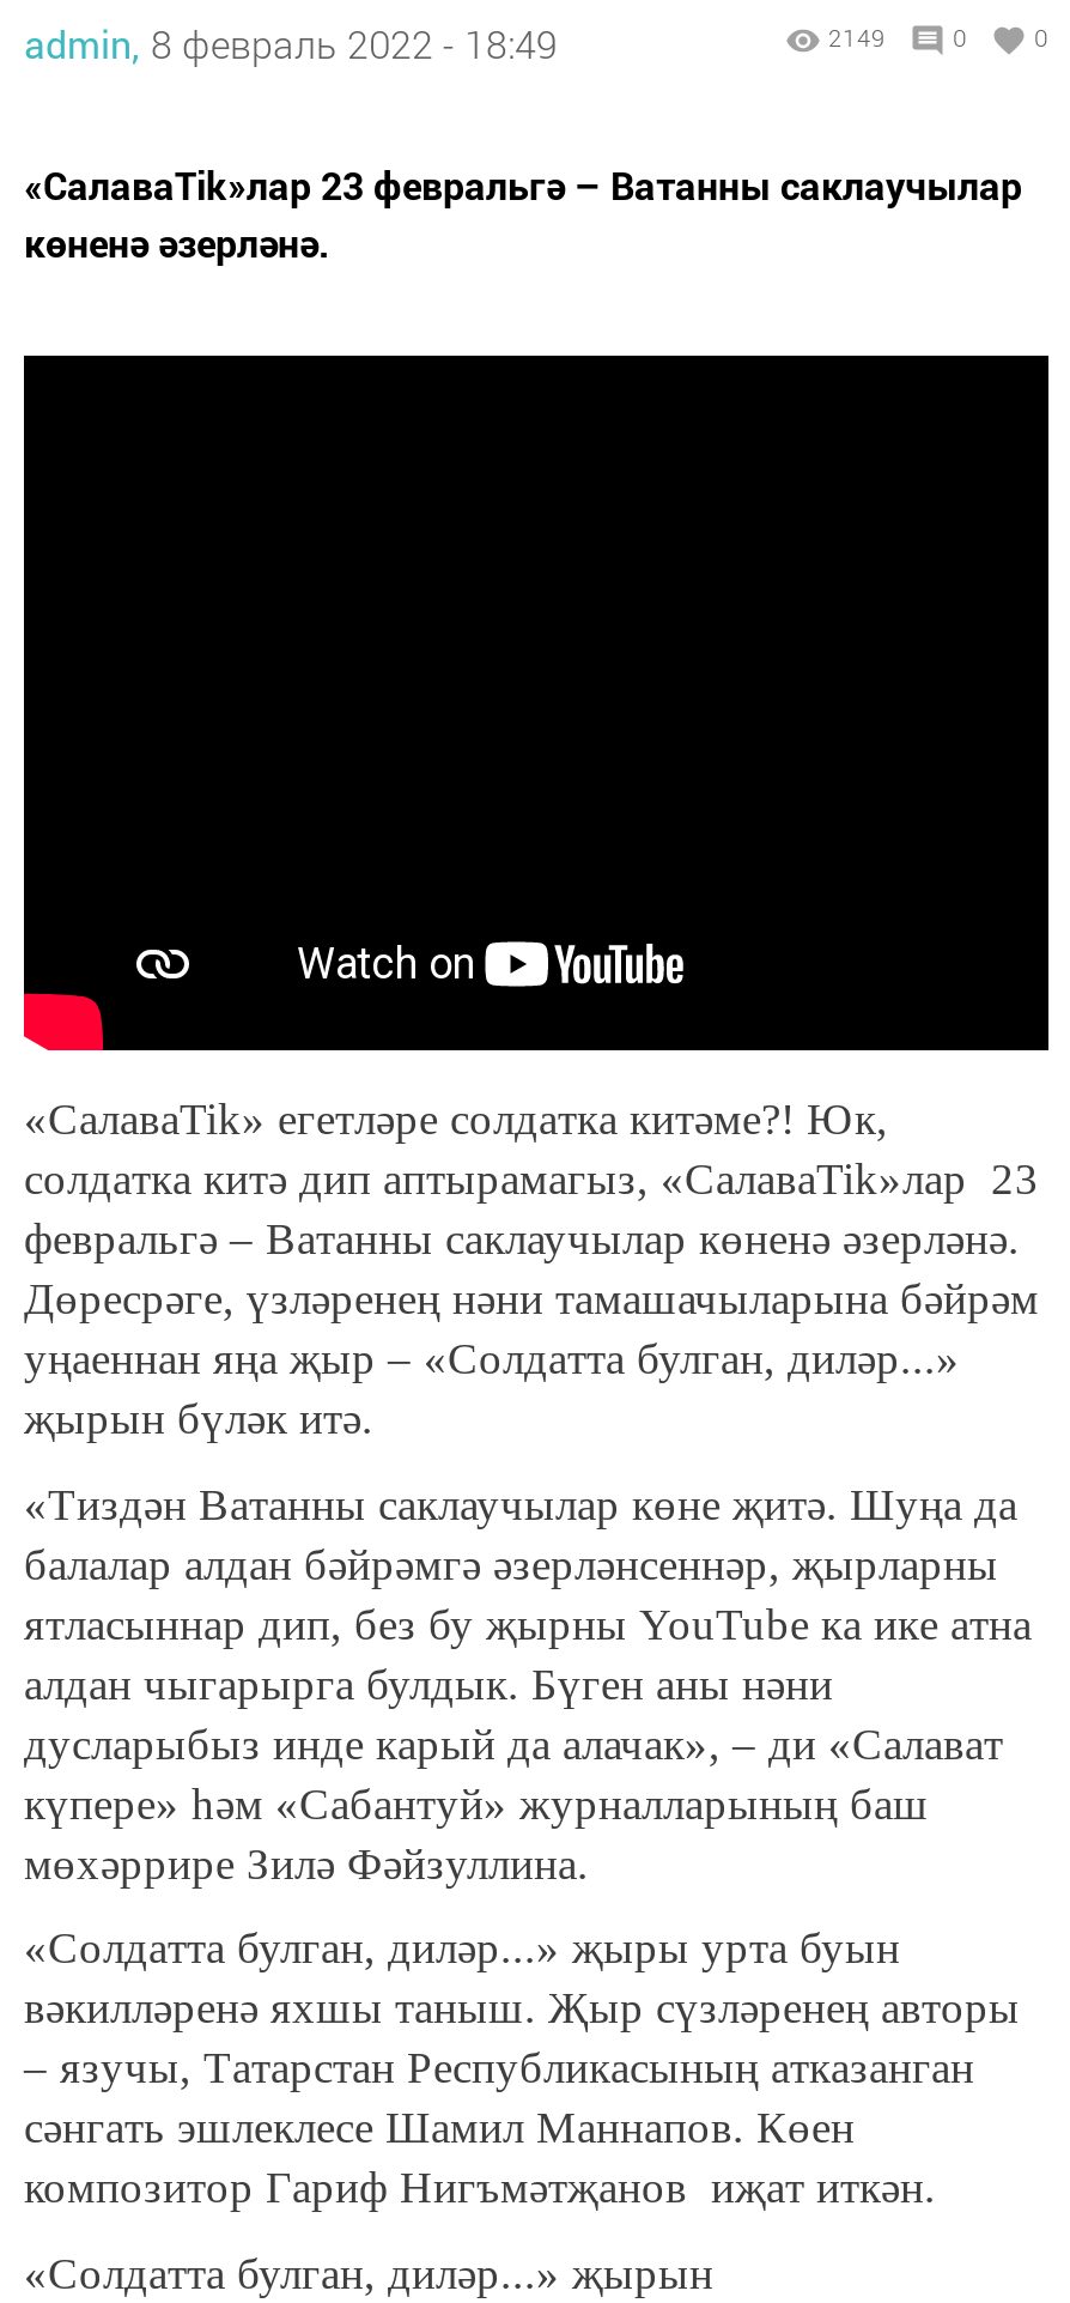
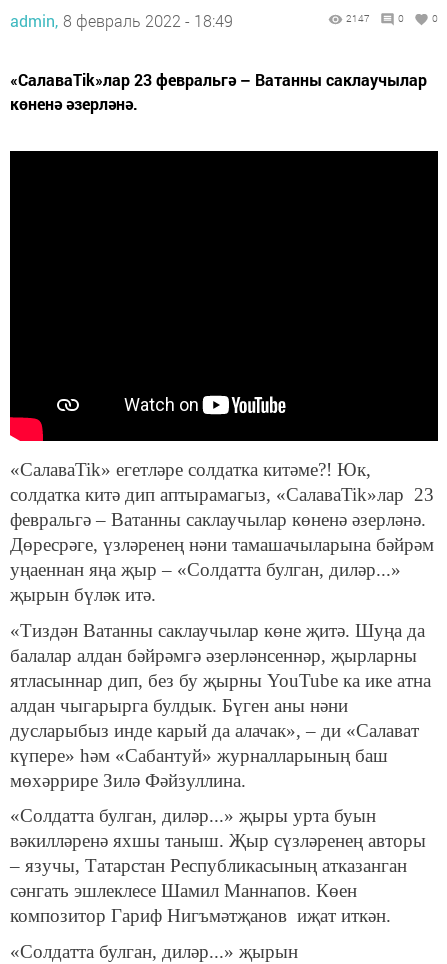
- 2149
+ 2147
